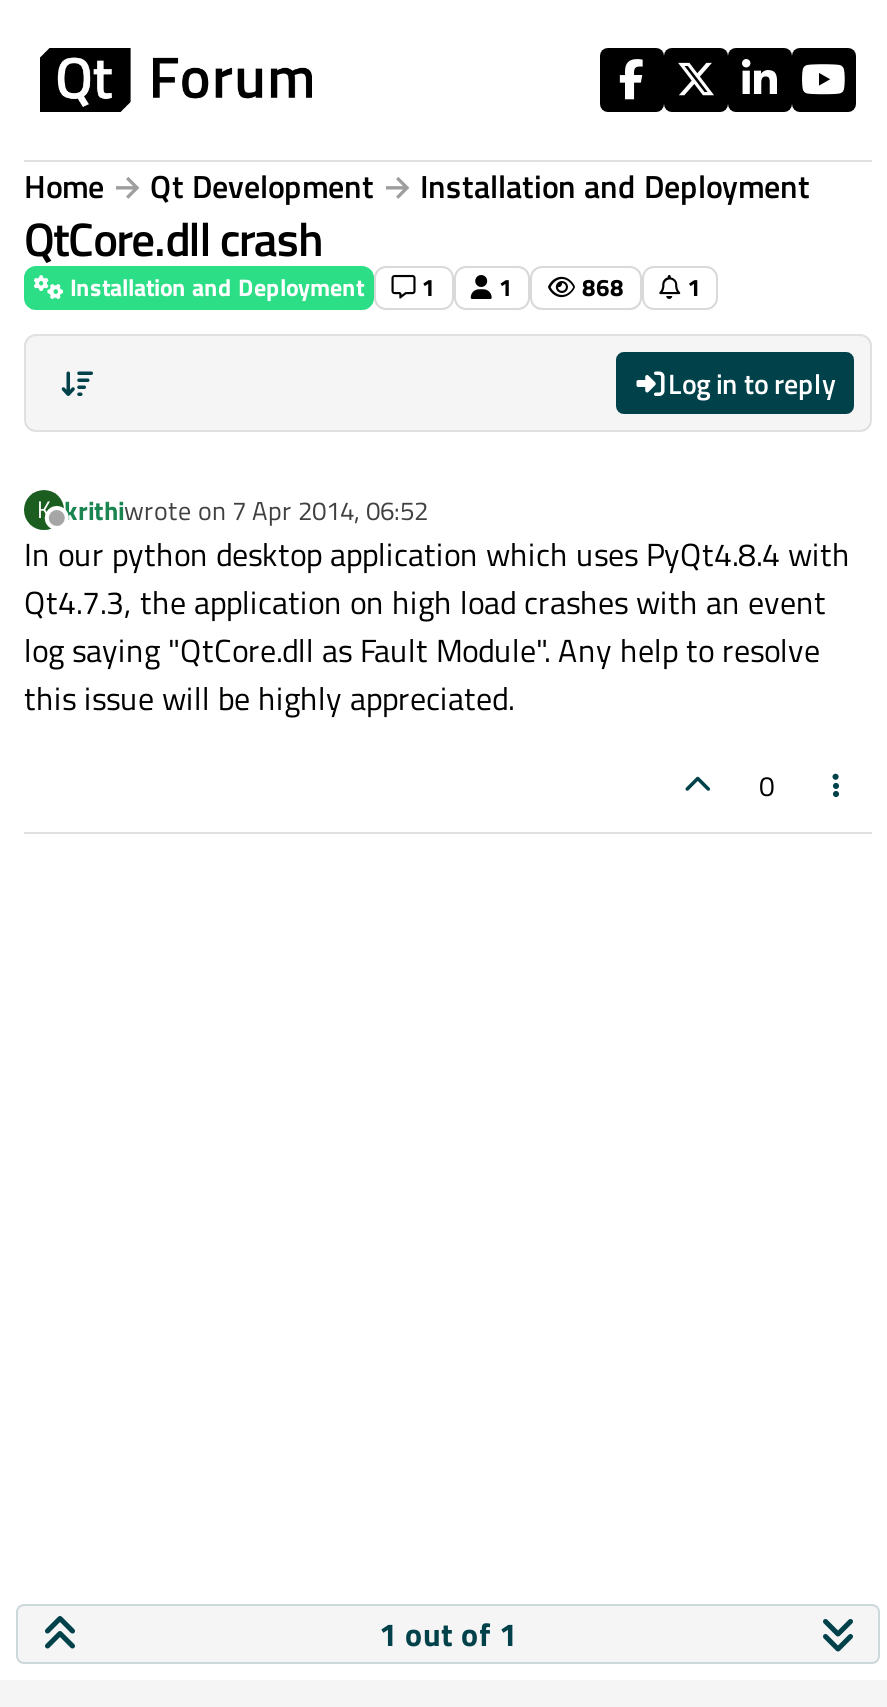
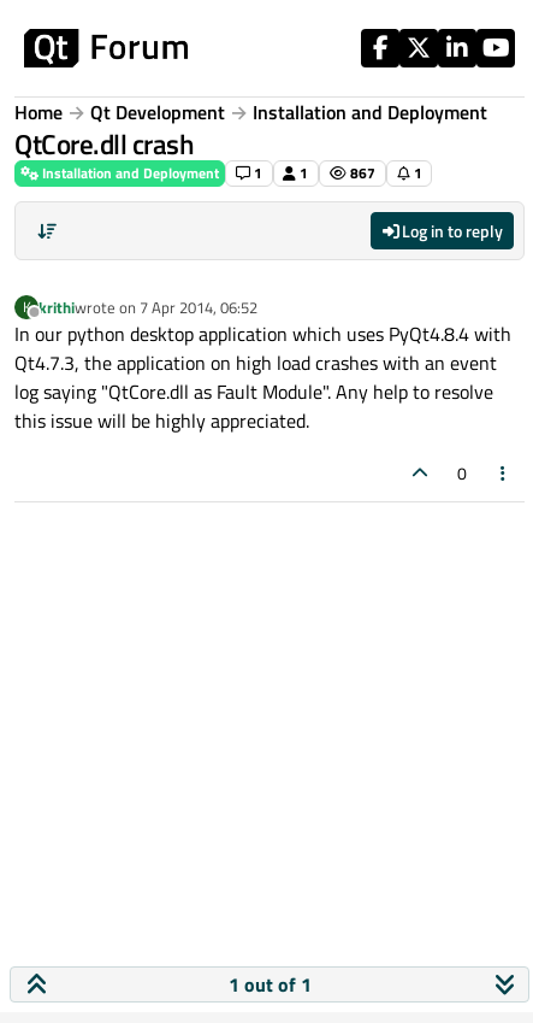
- Installation and Deployment 1 1 868 1
+ Installation and Deployment 1 1 867 1
